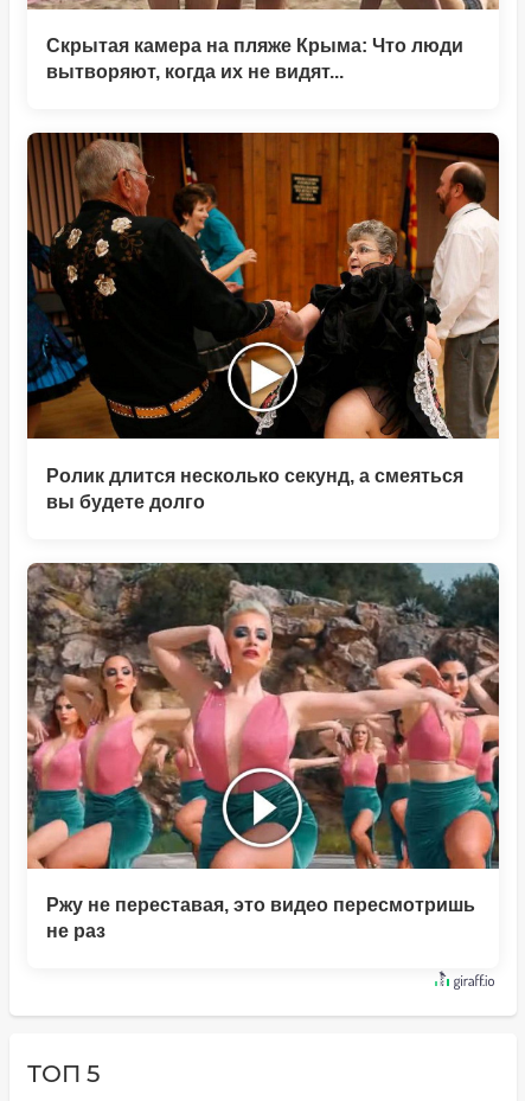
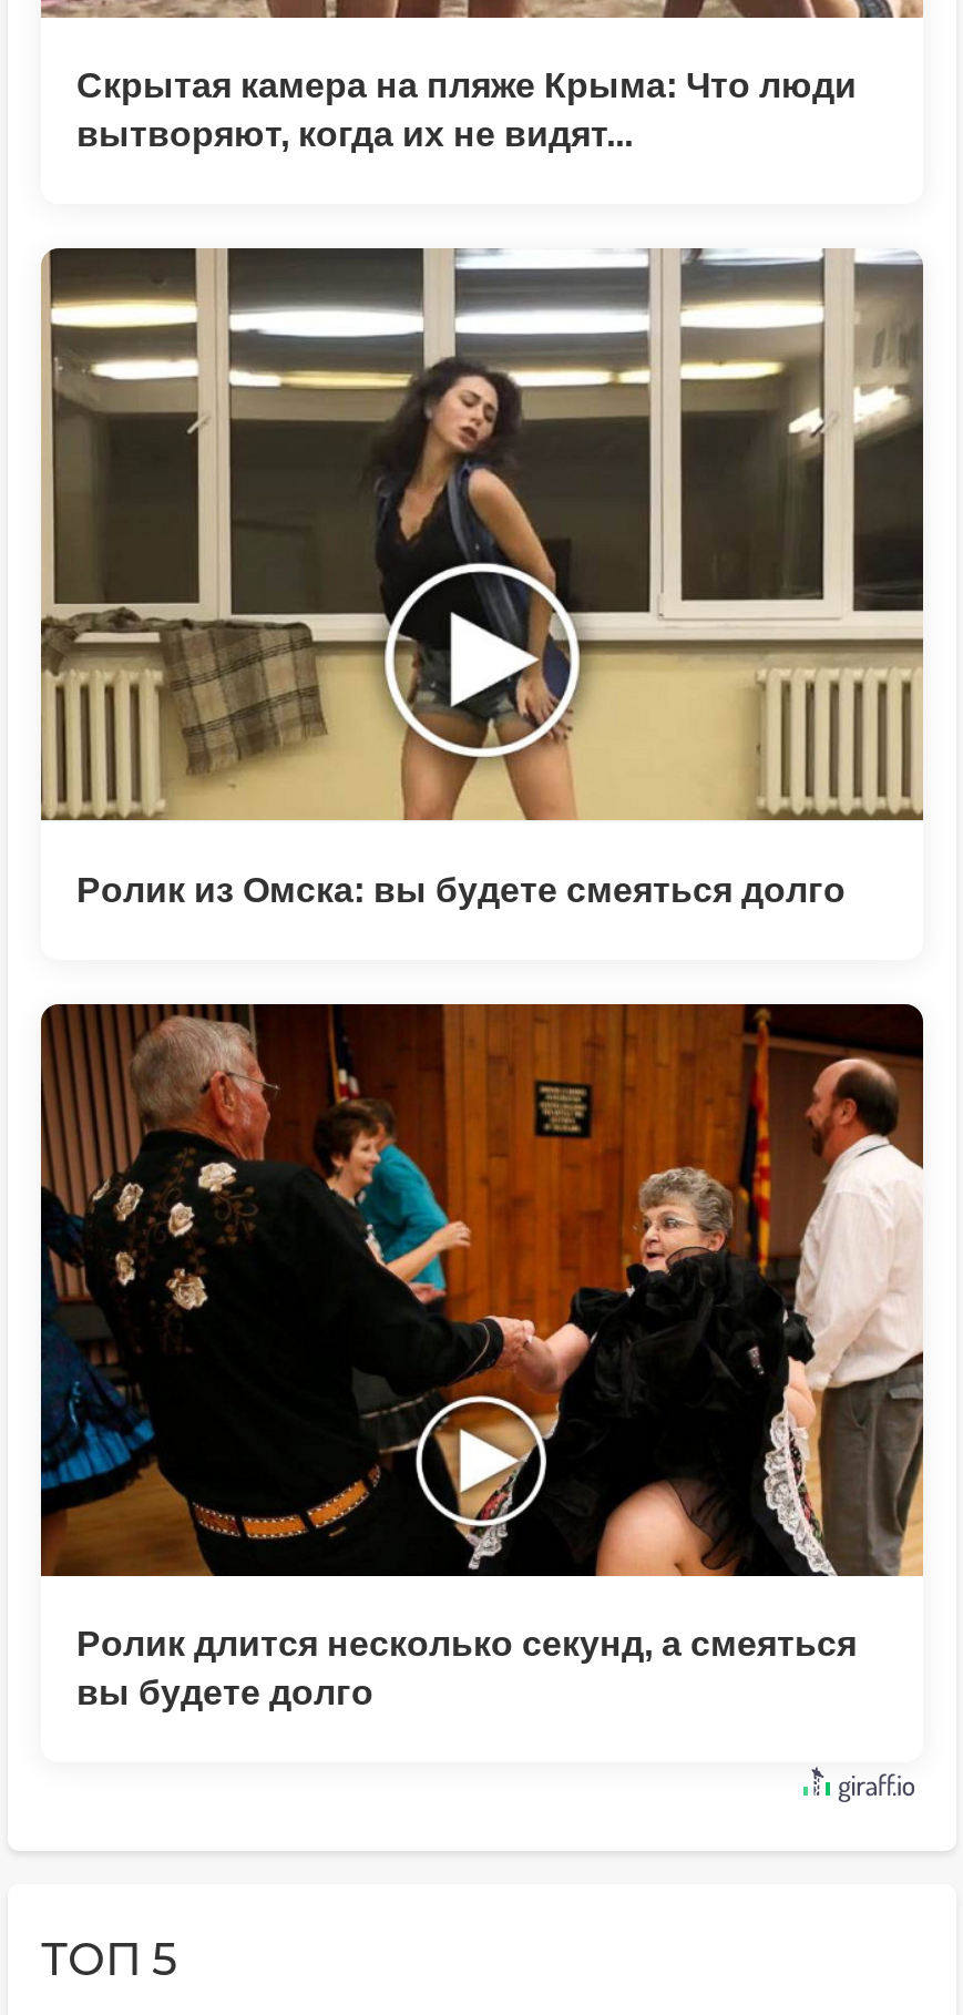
+ [image]
+ Ролик из Омска: вы будете смеяться долго

moved down: [image] | Ролик длится несколько секунд, а смеяться | вы будете долго

- [image]
- Ржу не переставая, это видео пересмотришь
- не раз
